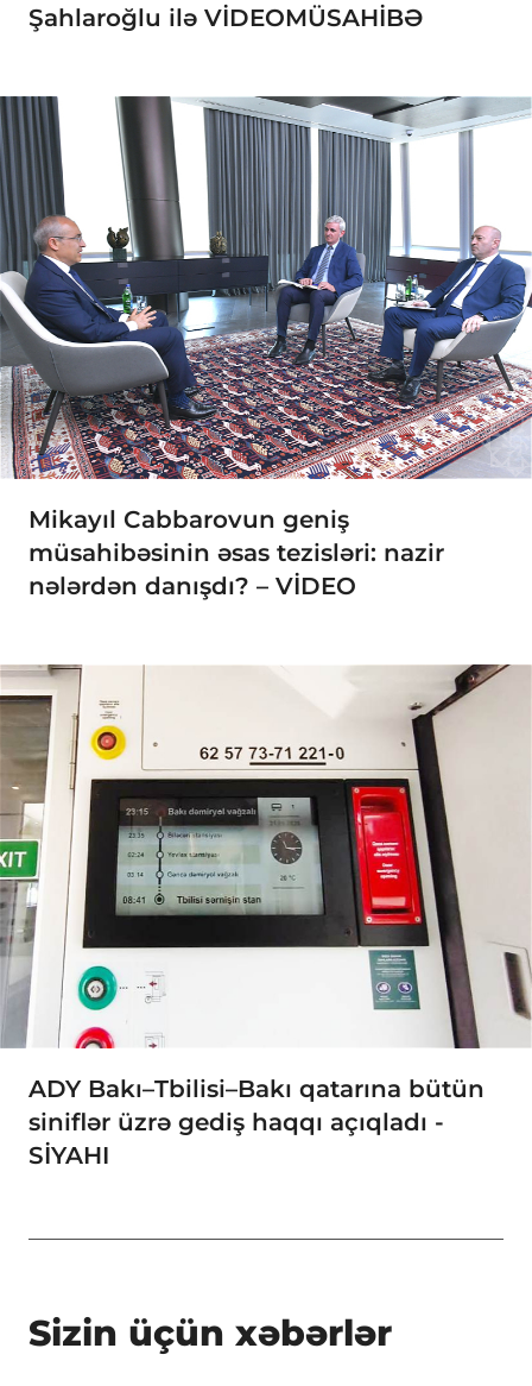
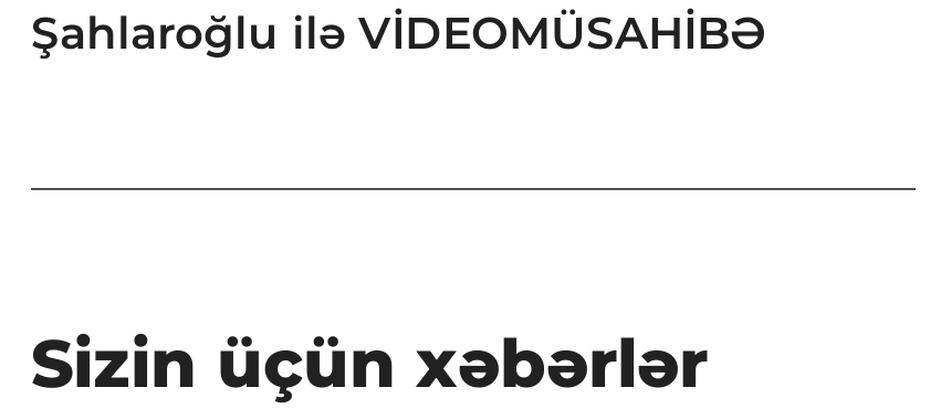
- [image]
- Mikayıl Cabbarovun geniş
- müsahibəsinin əsas tezisləri: nazir
- nələrdən danışdı? – VİDEO

- [image]
- ADY Bakı–Tbilisi–Bakı qatarına bütün
- siniflər üzrə gediş haqqı açıqladı -
- SİYAHI
